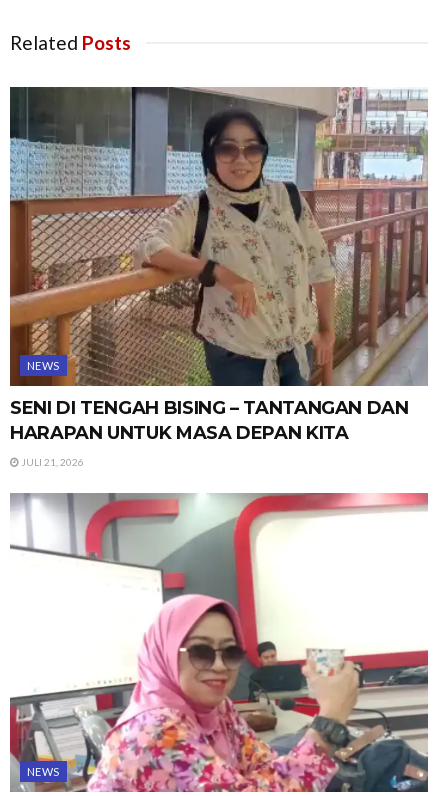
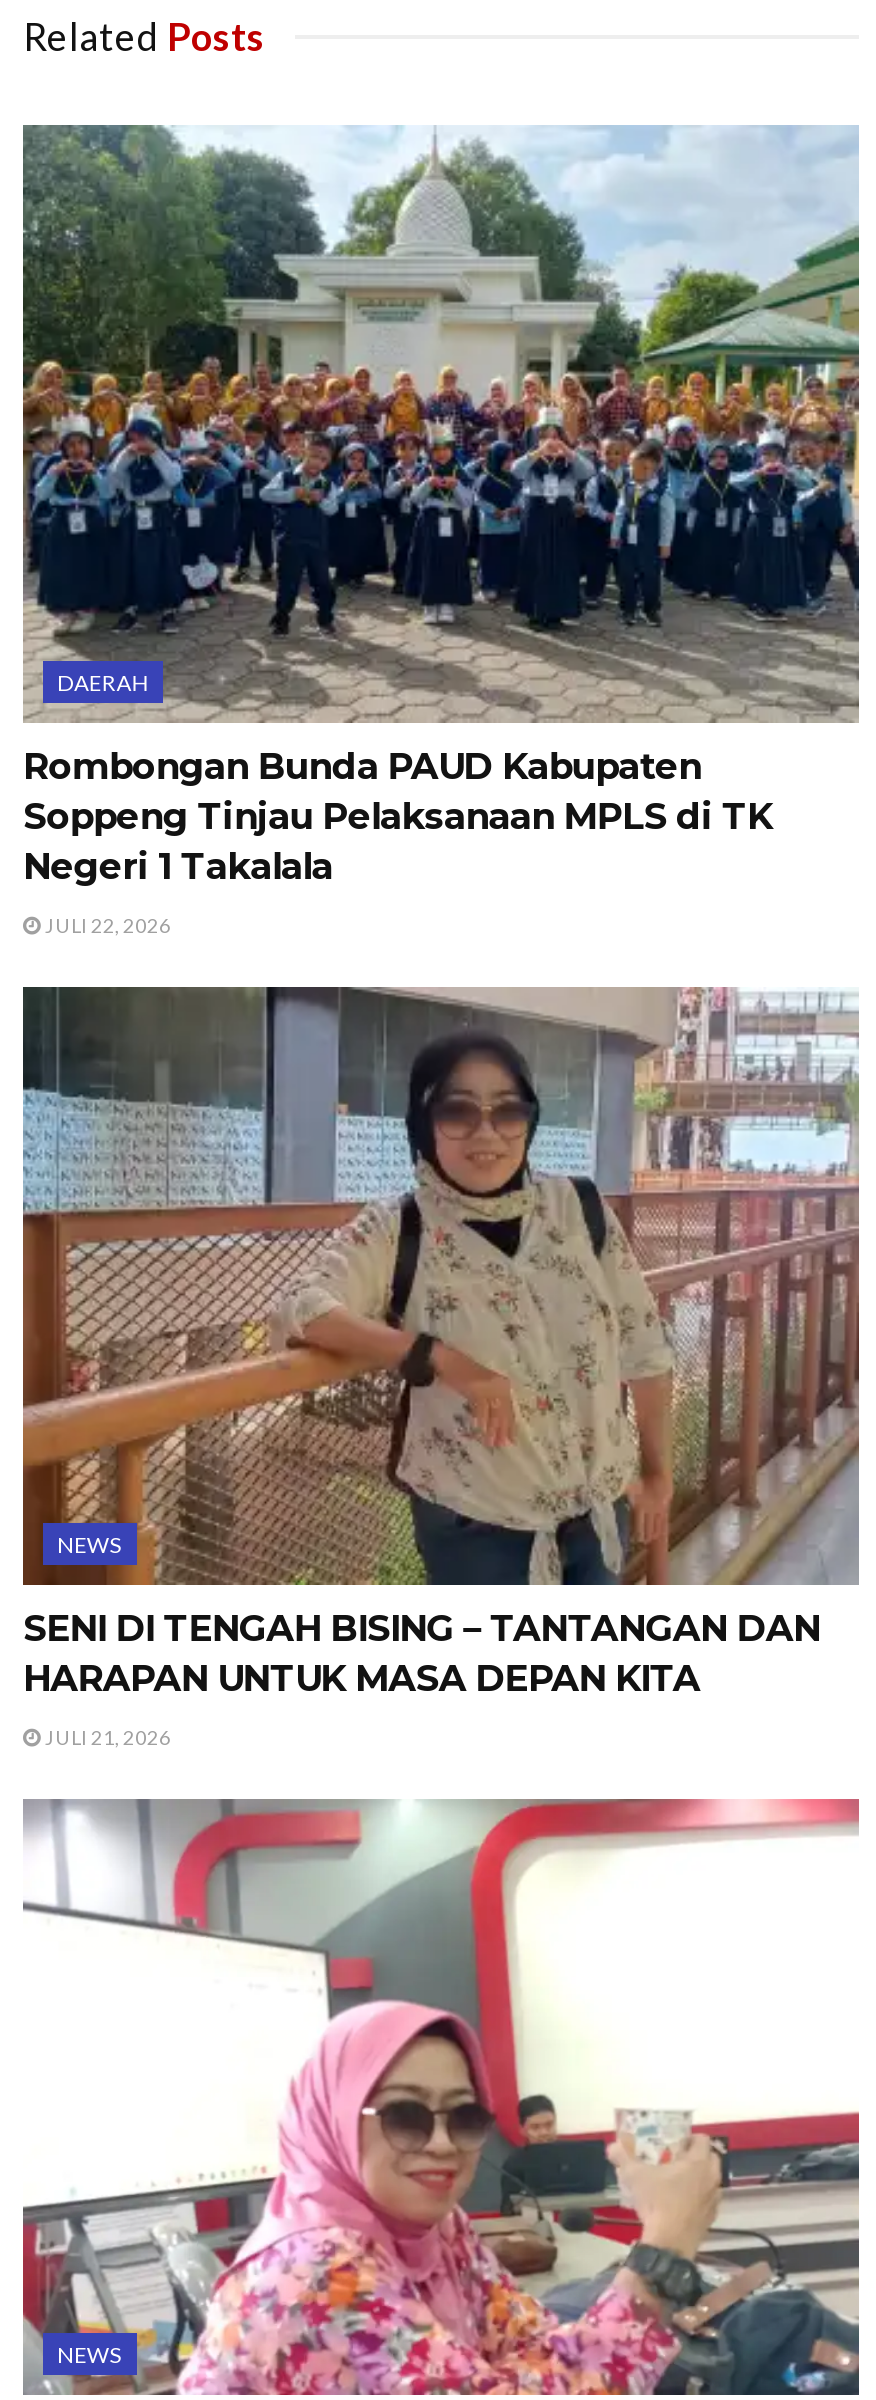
+ [image]
+ DAERAH
+ Rombongan Bunda PAUD Kabupaten
+ Soppeng Tinjau Pelaksanaan MPLS di TK
+ Negeri 1 Takalala
+ JULI 22, 2026
